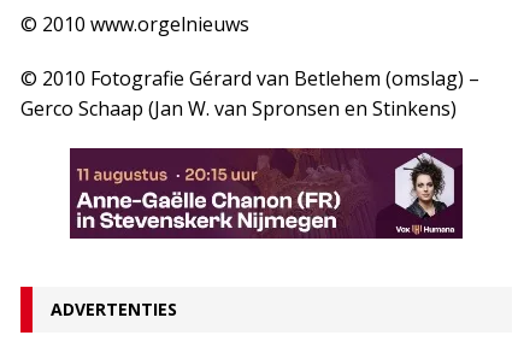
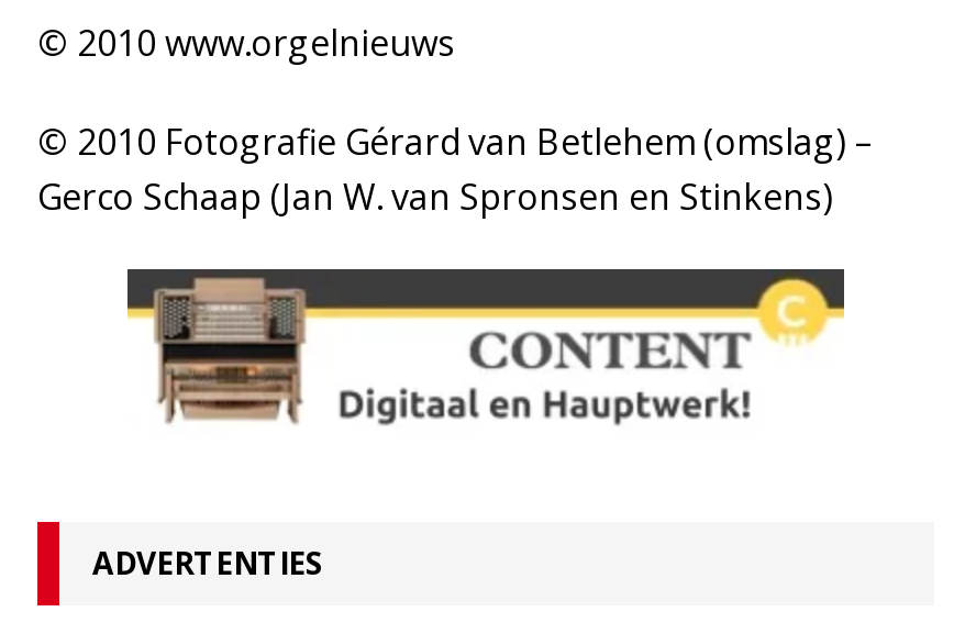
- [image]
+ [image]
